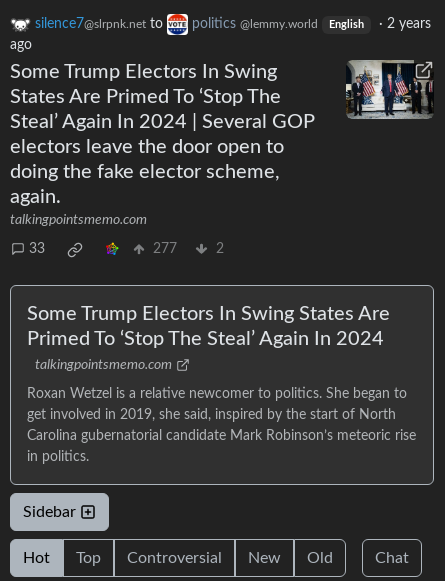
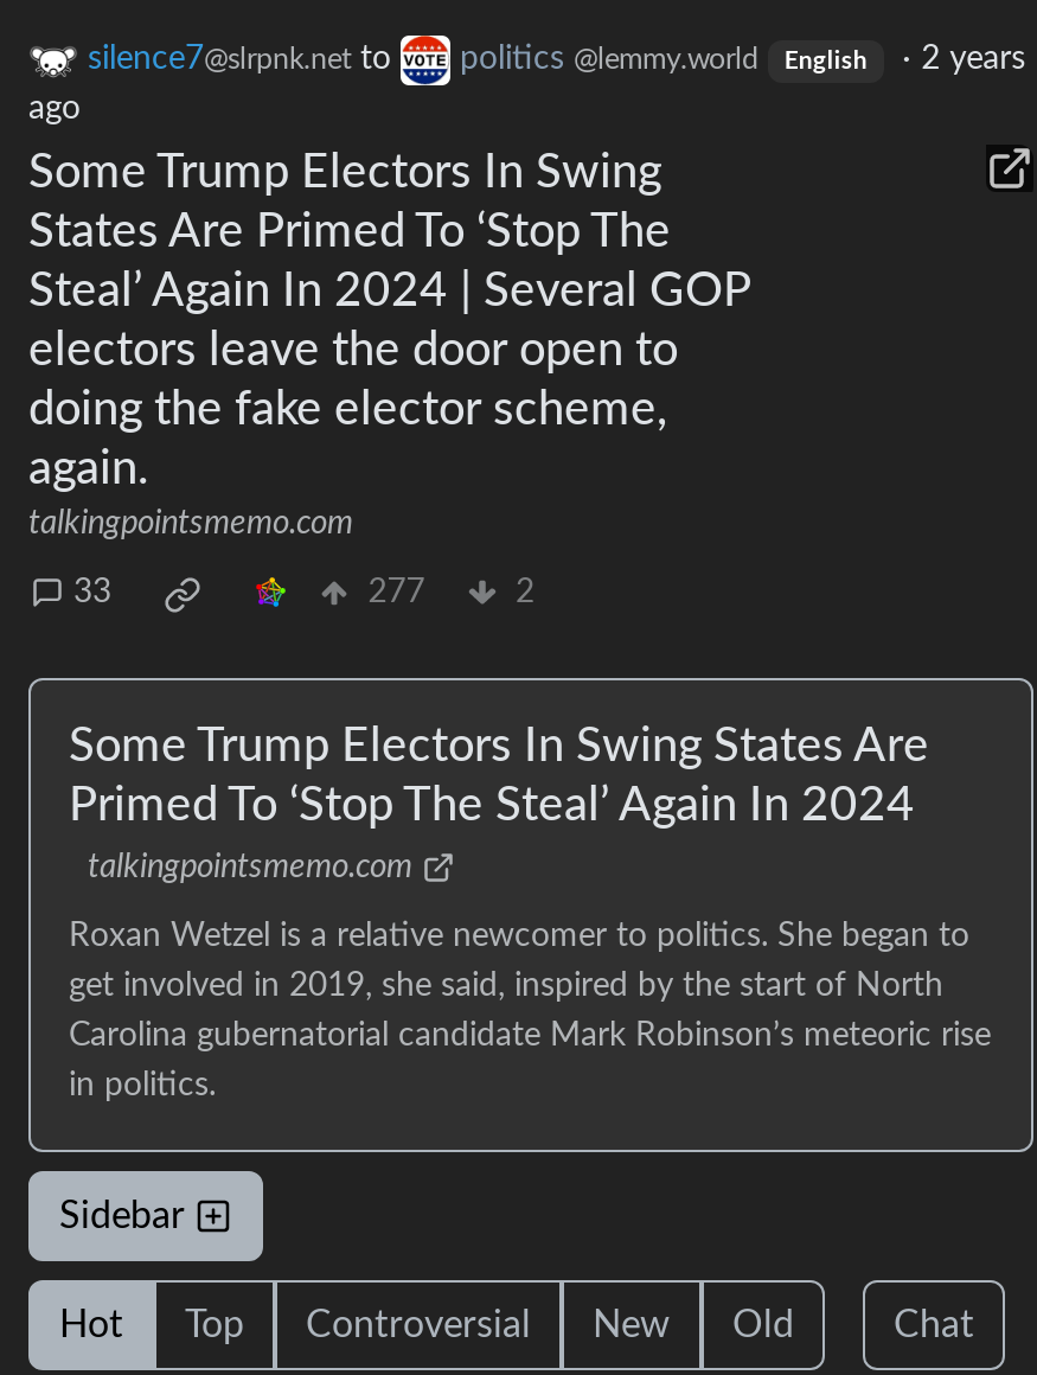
- [image]
